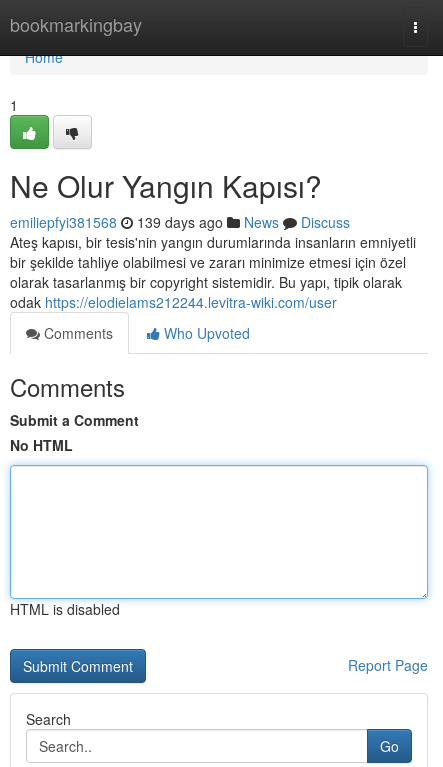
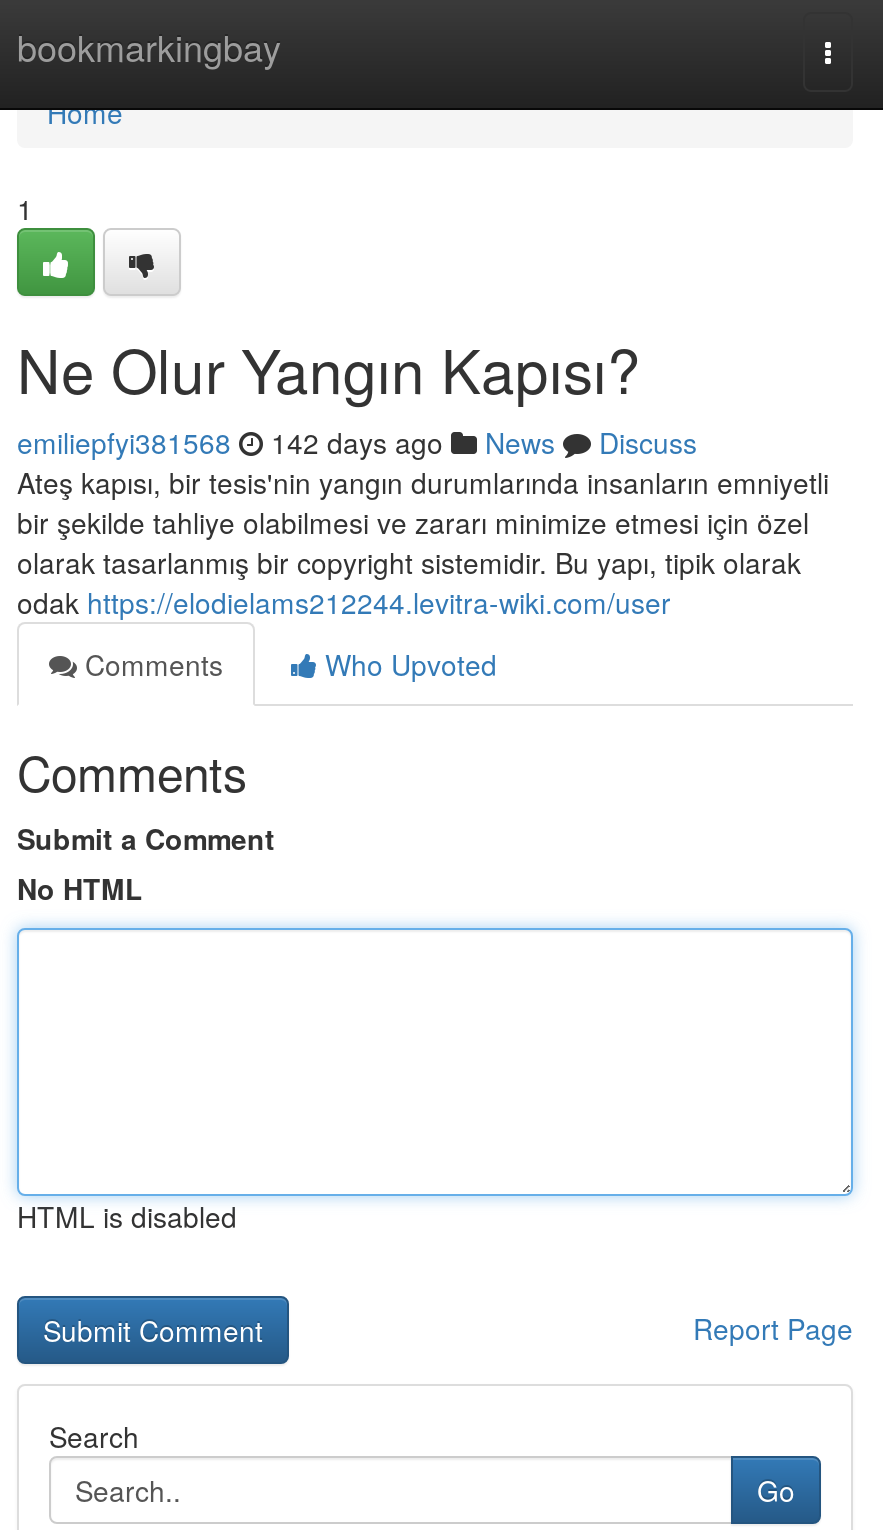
- emiliepfyi381568 139 days ago News Discuss
+ emiliepfyi381568 142 days ago News Discuss
